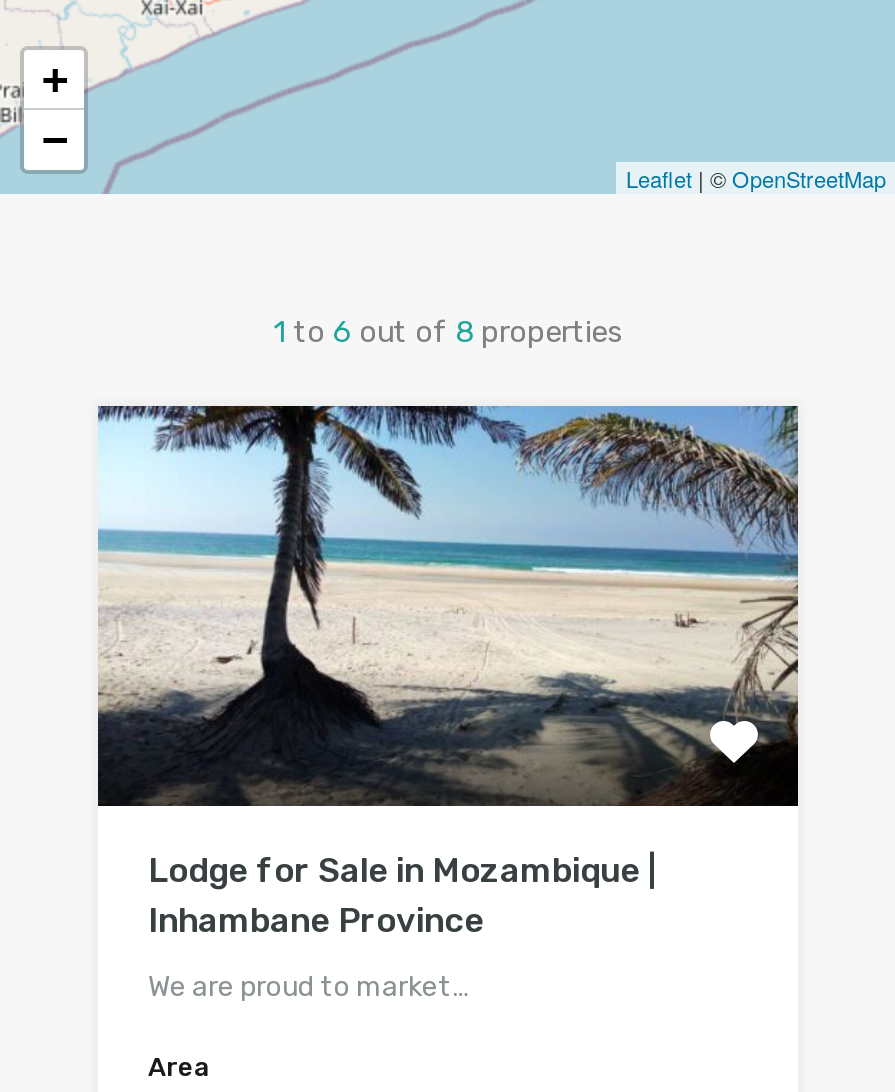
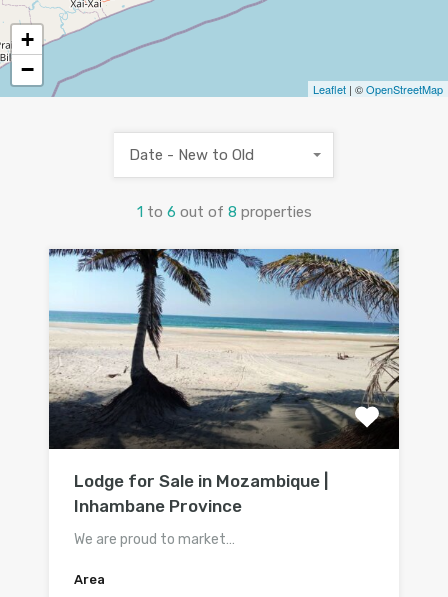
+ Date - New to Old
